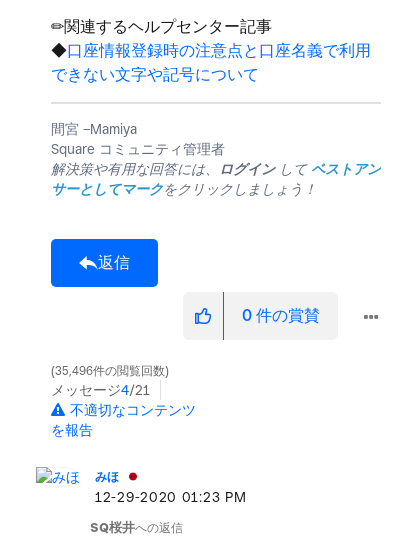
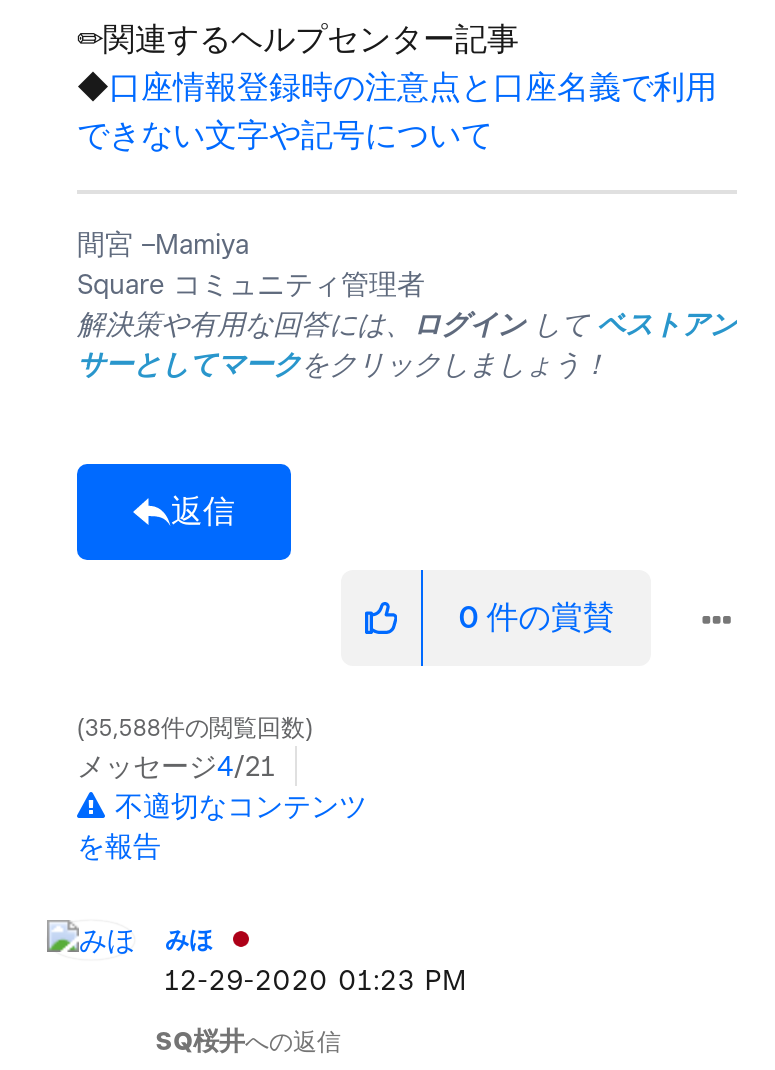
- 35,496件の閲覧回数
+ 35,588件の閲覧回数
